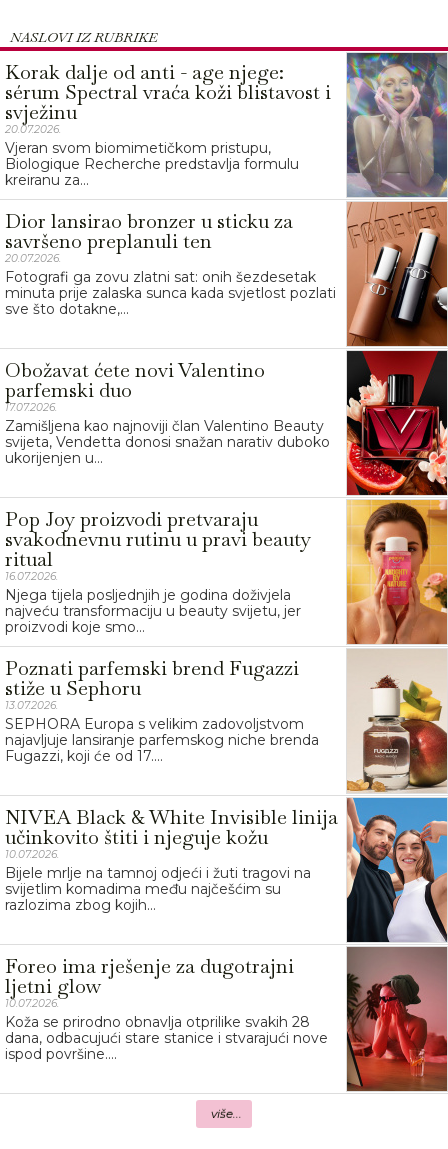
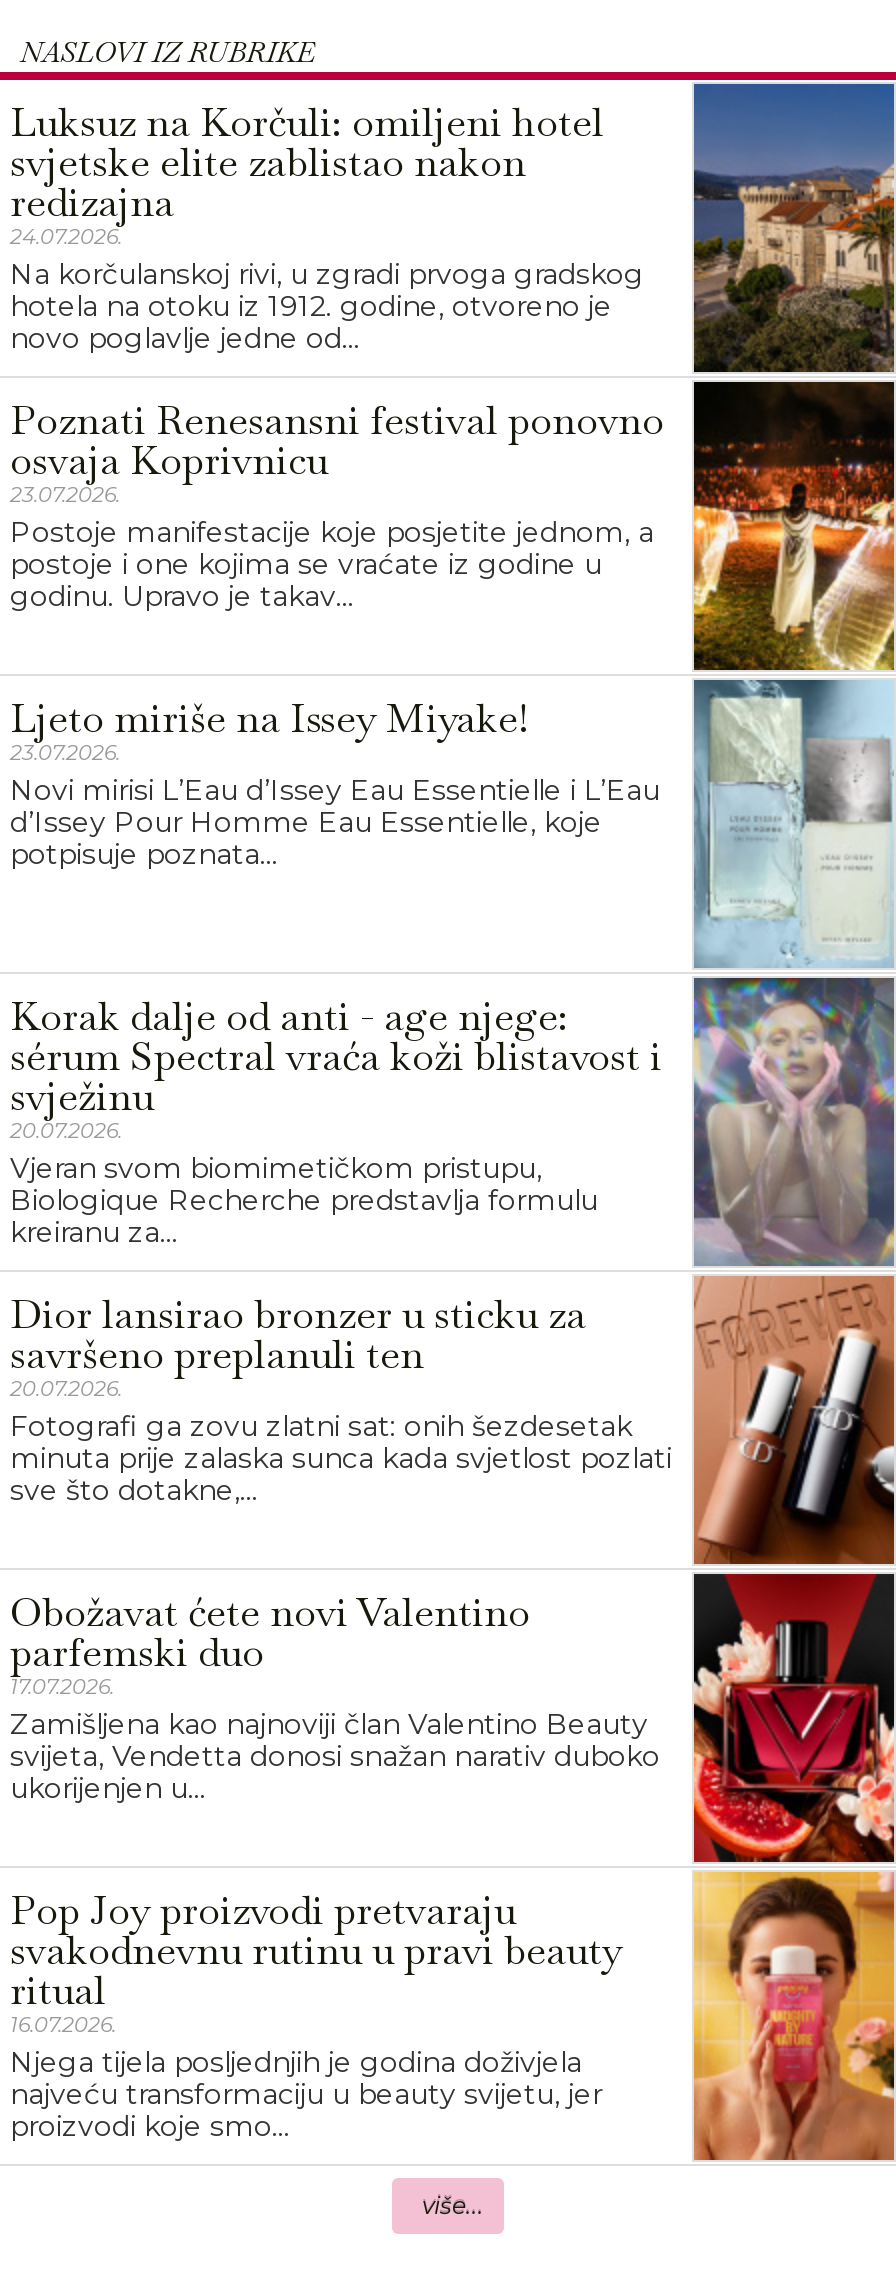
+ [image]
+ Luksuz na Korčuli: omiljeni hotel
+ svjetske elite zablistao nakon
+ redizajna
+ 24.07.2026.
+ Na korčulanskoj rivi, u zgradi prvoga gradskog
+ hotela na otoku iz 1912. godine, otvoreno je
+ novo poglavlje jedne od...
+ Poznati Renesansni festival ponovno
+ osvaja Koprivnicu
+ 23.07.2026.
+ Postoje manifestacije koje posjetite jednom, a
+ postoje i one kojima se vraćate iz godine u
+ godinu. Upravo je takav...
+ Ljeto miriše na Issey Miyake!
+ 23.07.2026.
+ Novi mirisi L’Eau d’Issey Eau Essentielle i L’Eau
+ d’Issey Pour Homme Eau Essentielle, koje
+ potpisuje poznata...

moved down: Korak dalje od anti - age njege: | sérum Spectral vraća koži blistavost i | svježinu | ... | najveću transformaciju u beauty svijetu, jer | proizvodi koje smo...

- [image]
- Poznati parfemski brend Fugazzi
- stiže u Sephoru
- 13.07.2026.
- SEPHORA Europa s velikim zadovoljstvom
- najavljuje lansiranje parfemskog niche brenda
- Fugazzi, koji će od 17....
- NIVEA Black & White Invisible linija
- učinkovito štiti i njeguje kožu
- 10.07.2026.
- Bijele mrlje na tamnoj odjeći i žuti tragovi na
- svijetlim komadima među najčešćim su
- razlozima zbog kojih...
- Foreo ima rješenje za dugotrajni
- ljetni glow
- 10.07.2026.
- Koža se prirodno obnavlja otprilike svakih 28
- dana, odbacujući stare stanice i stvarajući nove
- ispod površine....
